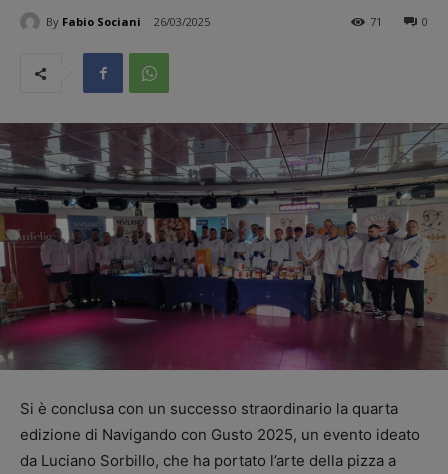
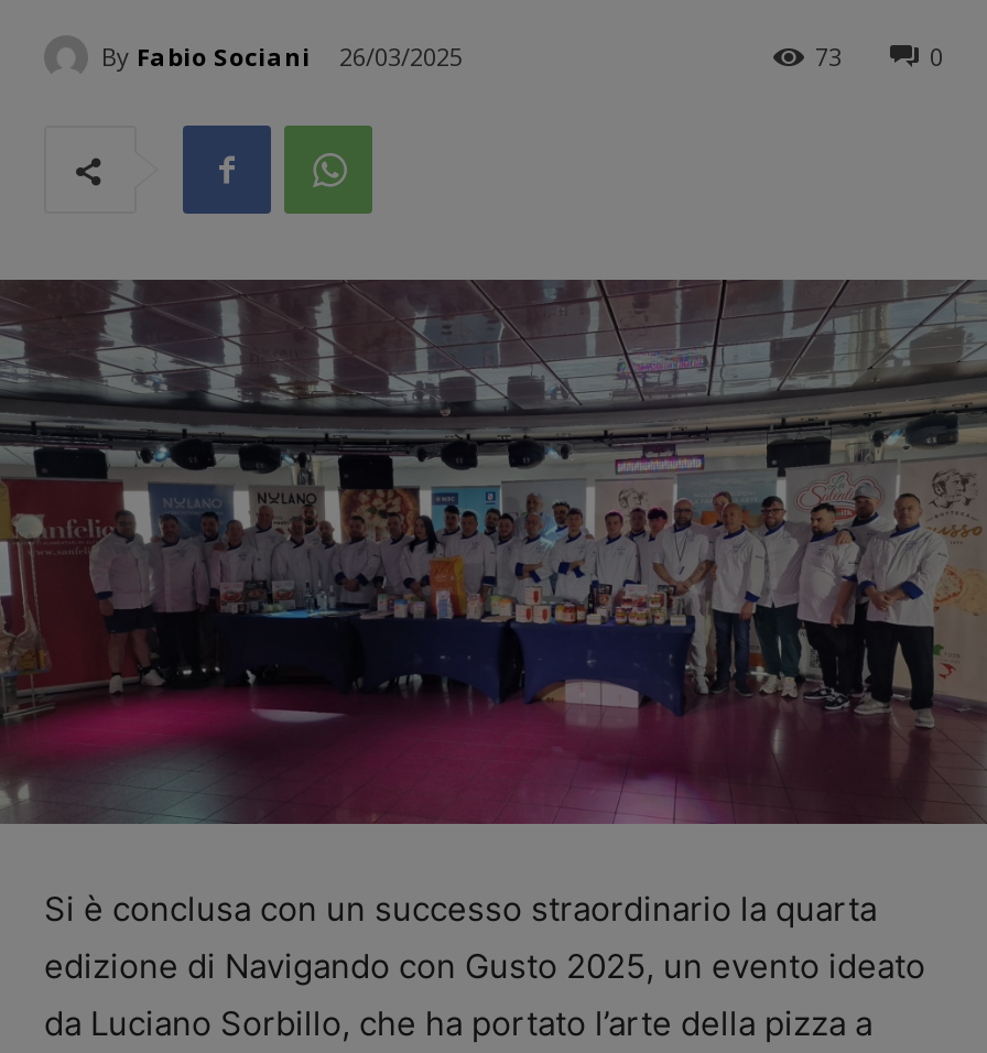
- 71
+ 73
